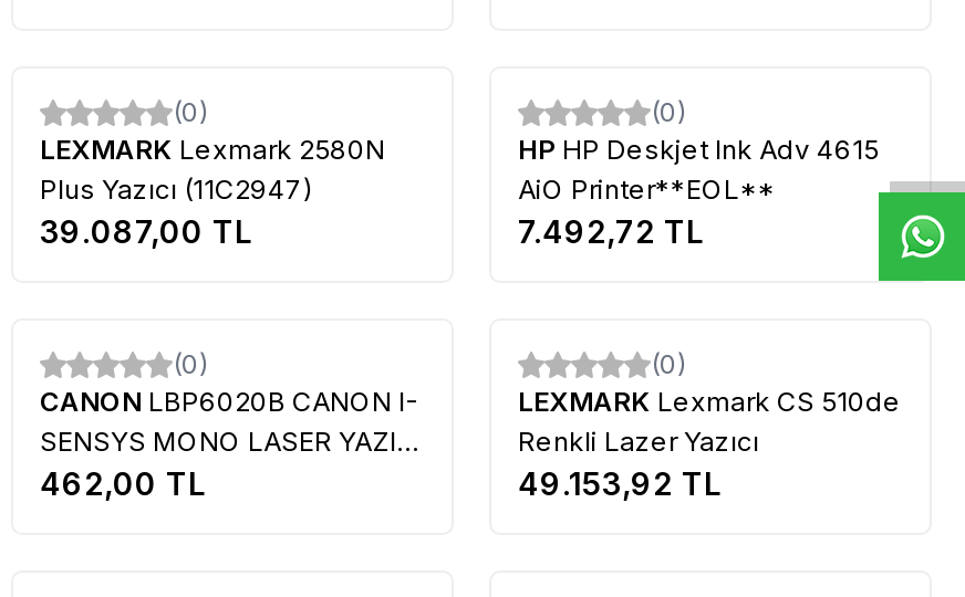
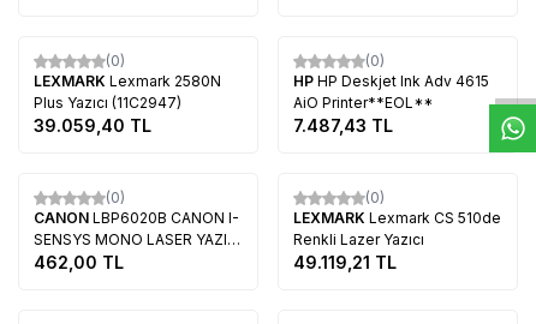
- 39.087,00 TL
+ 39.059,40 TL

- 7.492,72 TL
+ 7.487,43 TL

- 49.153,92 TL
+ 49.119,21 TL
